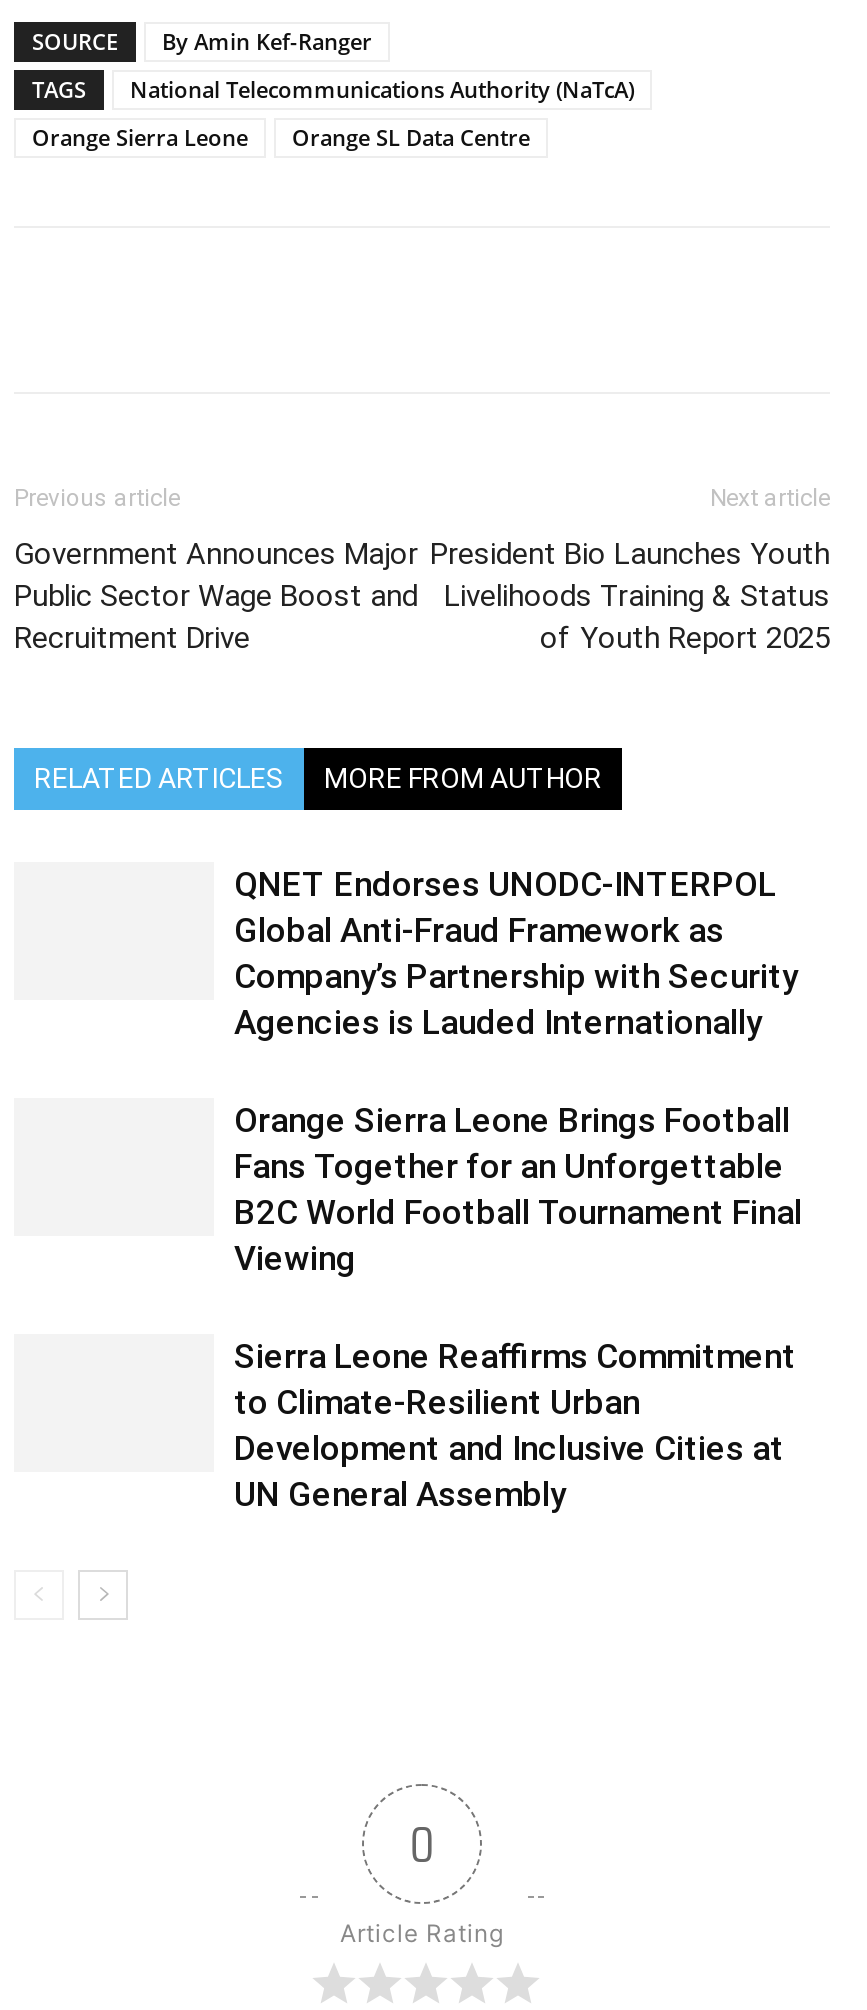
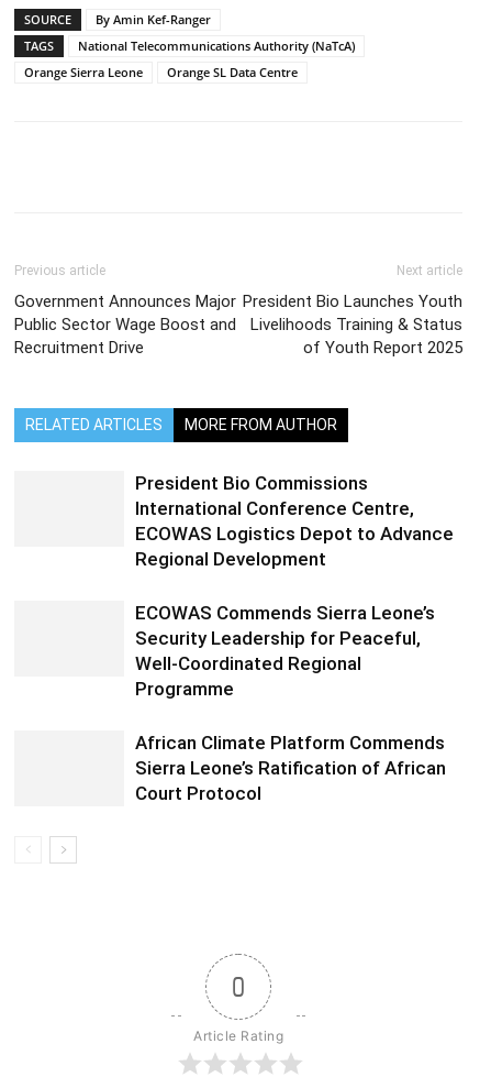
- QNET Endorses UNODC-INTERPOL
- Global Anti-Fraud Framework as
- Company’s Partnership with Security
- Agencies is Lauded Internationally
+ President Bio Commissions
+ International Conference Centre,
+ ECOWAS Logistics Depot to Advance
+ Regional Development

- Orange Sierra Leone Brings Football
- Fans Together for an Unforgettable
- B2C World Football Tournament Final
- Viewing
+ ECOWAS Commends Sierra Leone’s
+ Security Leadership for Peaceful,
+ Well-Coordinated Regional
+ Programme

- Sierra Leone Reaffirms Commitment
- to Climate-Resilient Urban
- Development and Inclusive Cities at
- UN General Assembly
+ African Climate Platform Commends
+ Sierra Leone’s Ratification of African
+ Court Protocol
